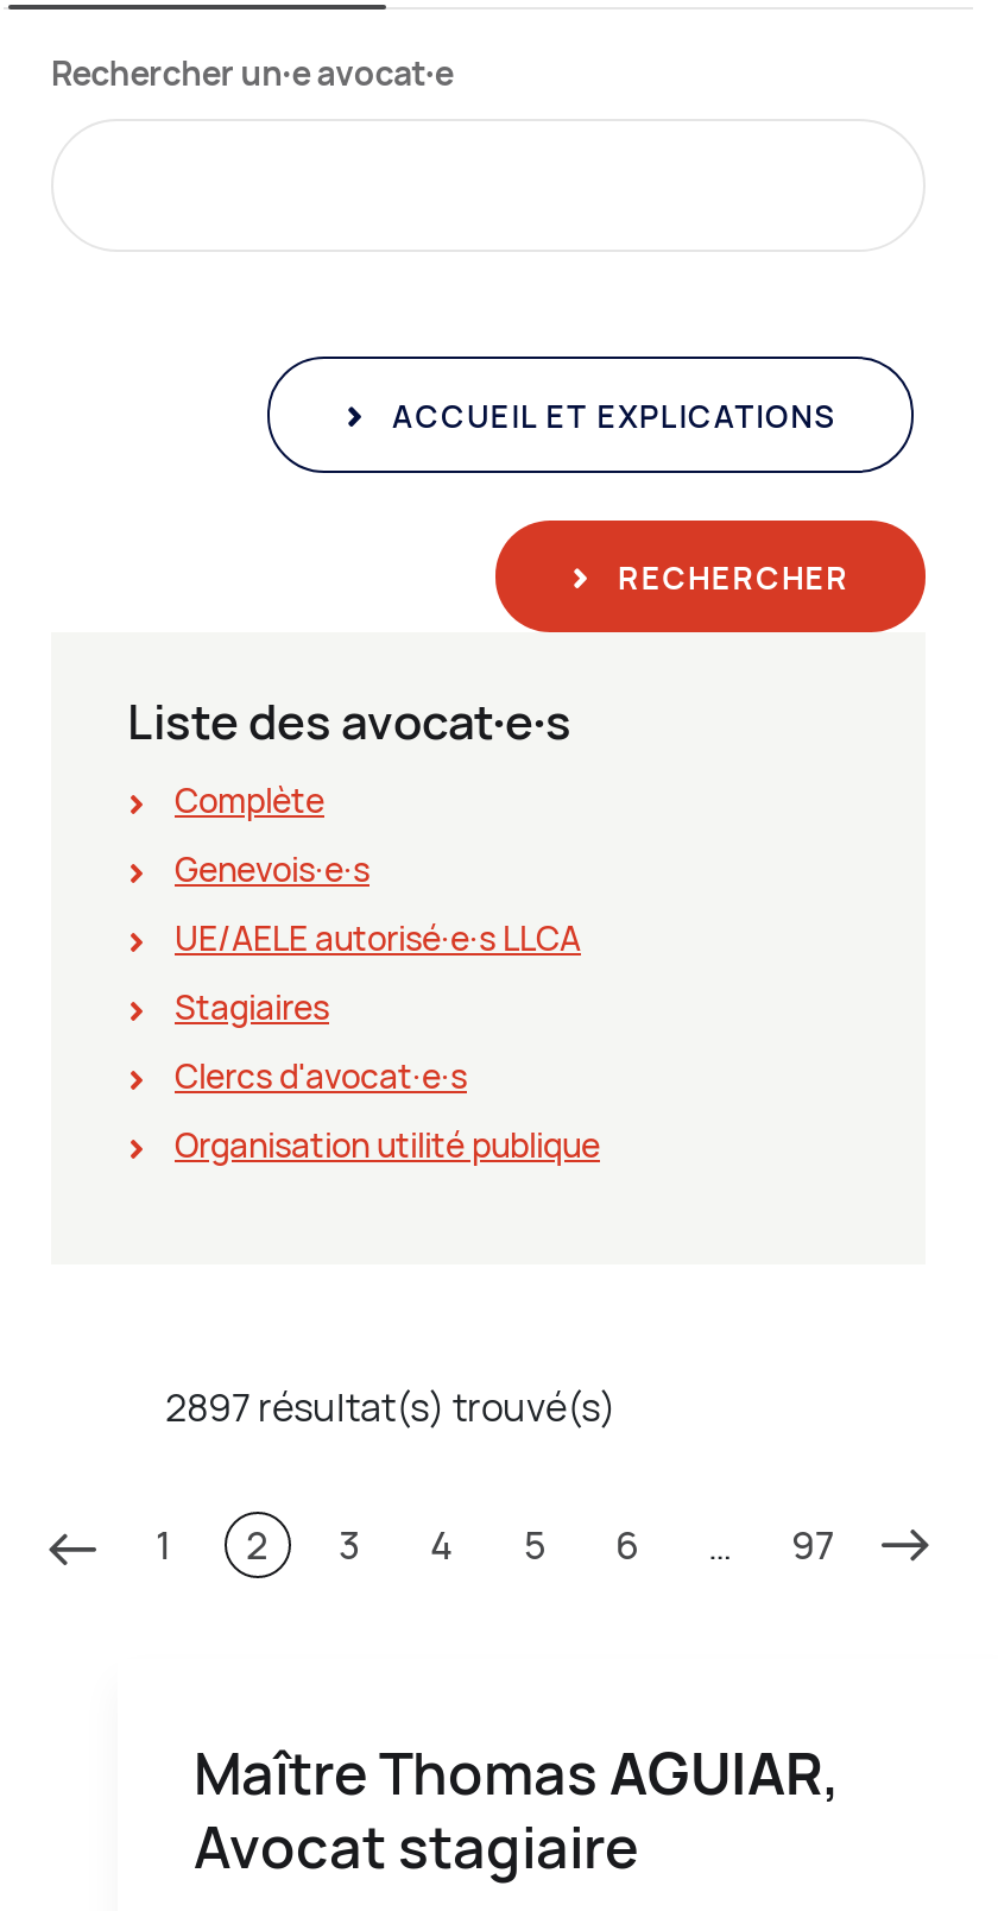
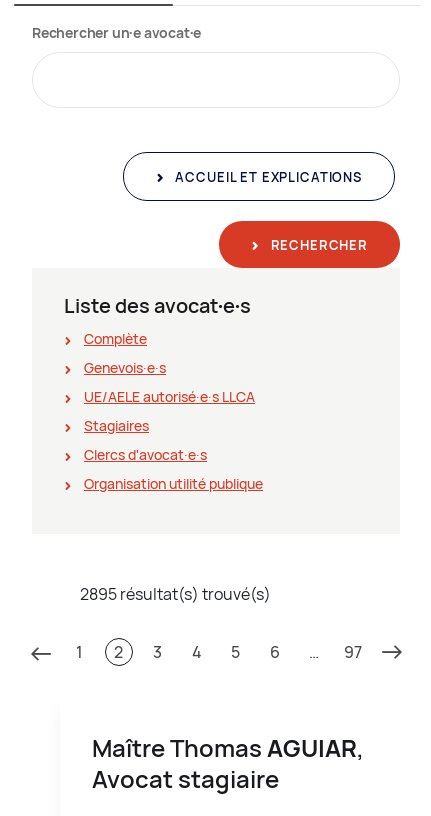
- 2897 résultat(s) trouvé(s)
+ 2895 résultat(s) trouvé(s)
